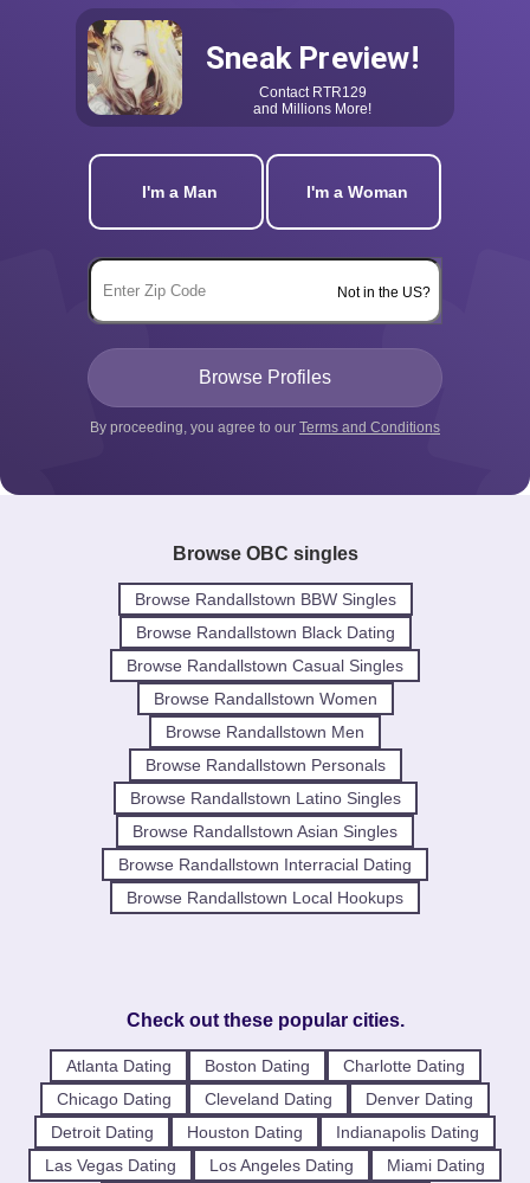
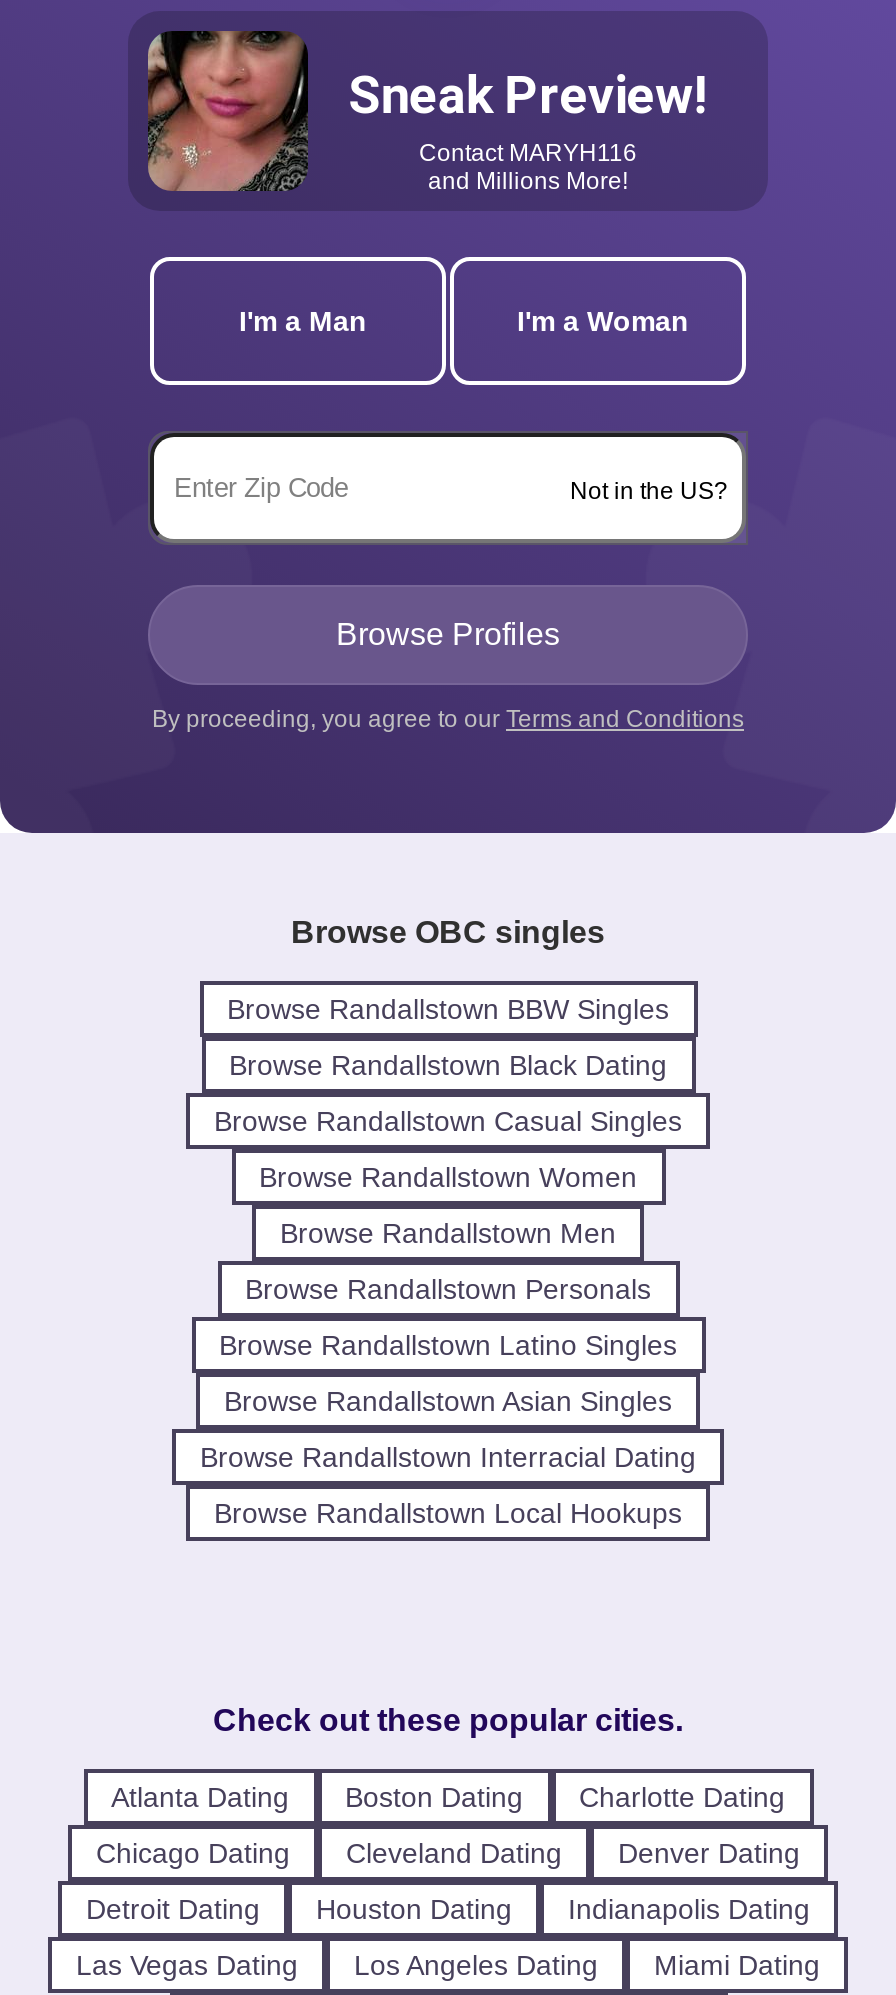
- [image]
+ [image]

- Contact RTR129
+ Contact MARYH116
